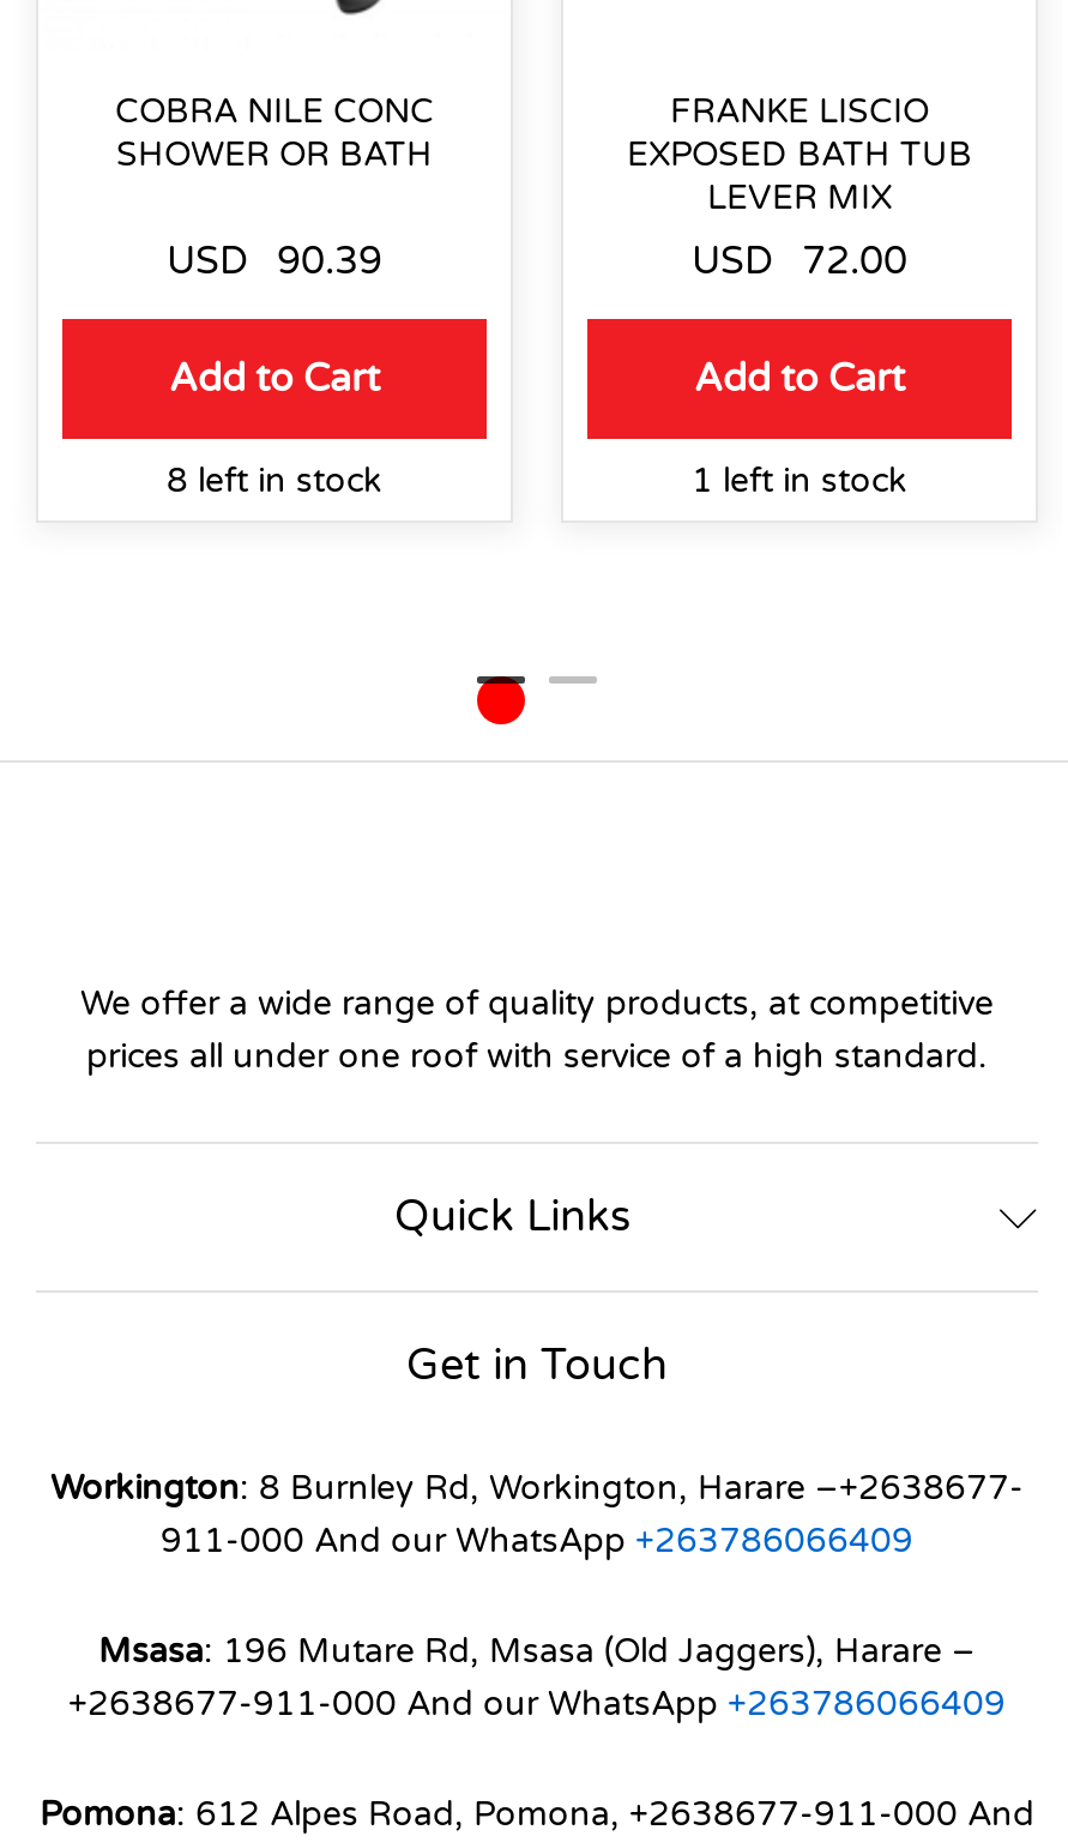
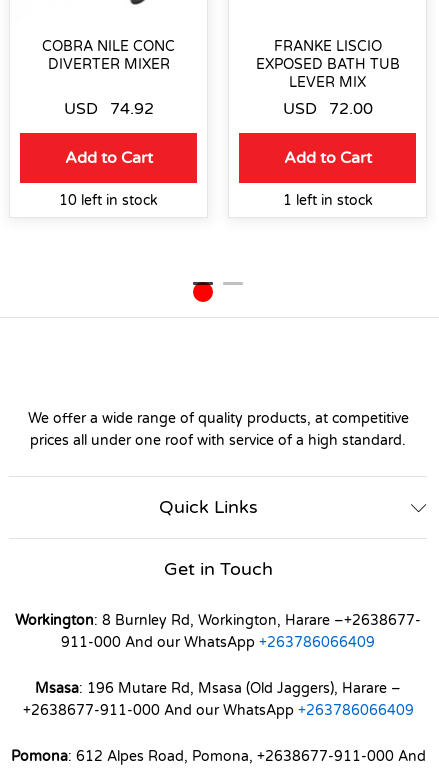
- SHOWER OR BATH
+ DIVERTER MIXER

- USD 90.39
+ USD 74.92

- 8 left in stock
+ 10 left in stock
